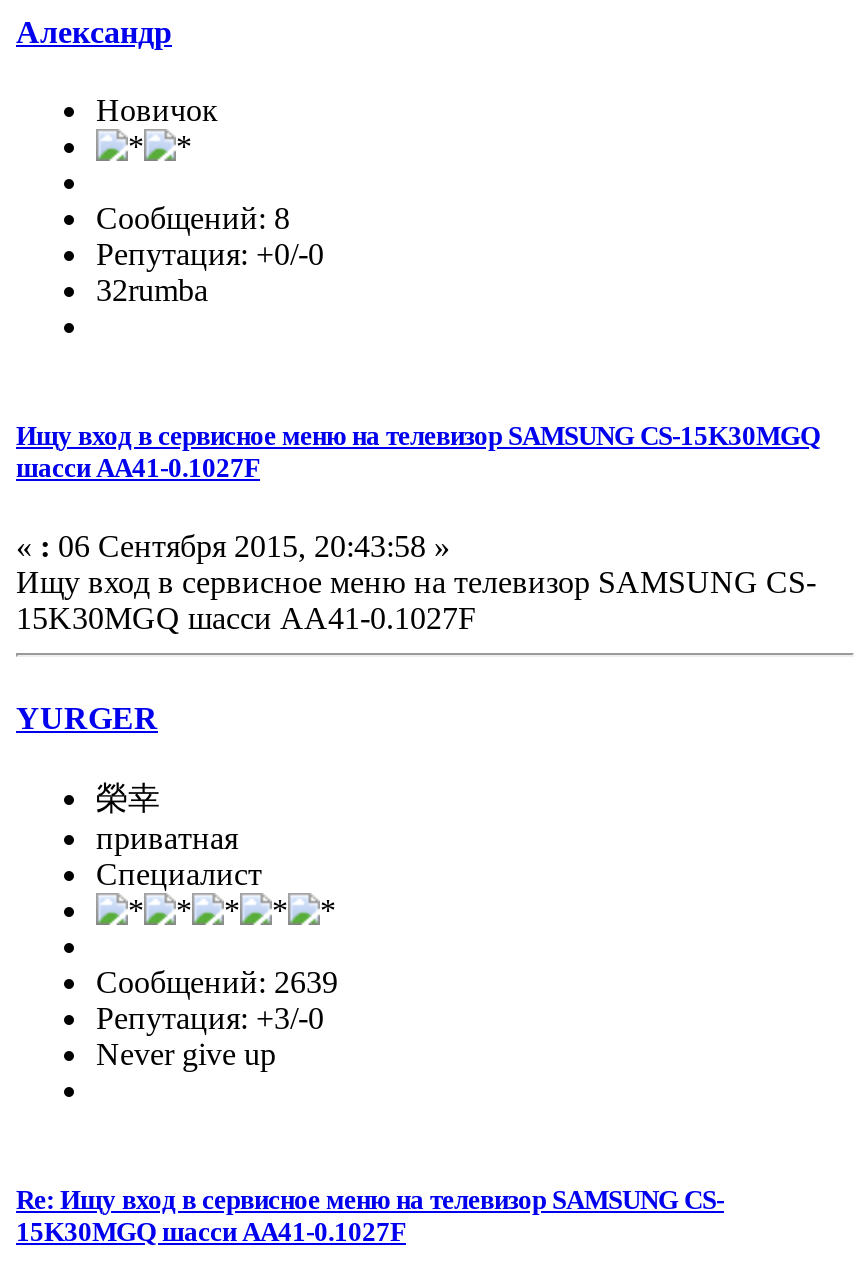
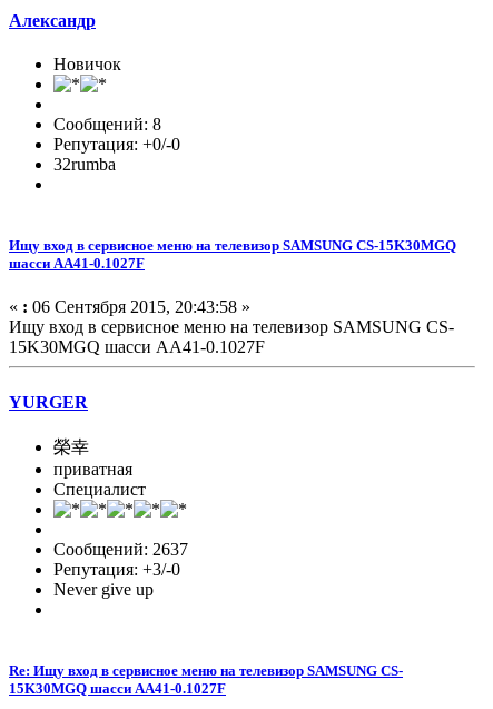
- Сообщений: 2639
+ Сообщений: 2637
